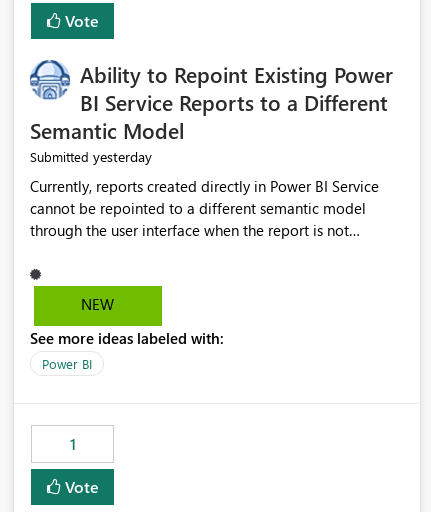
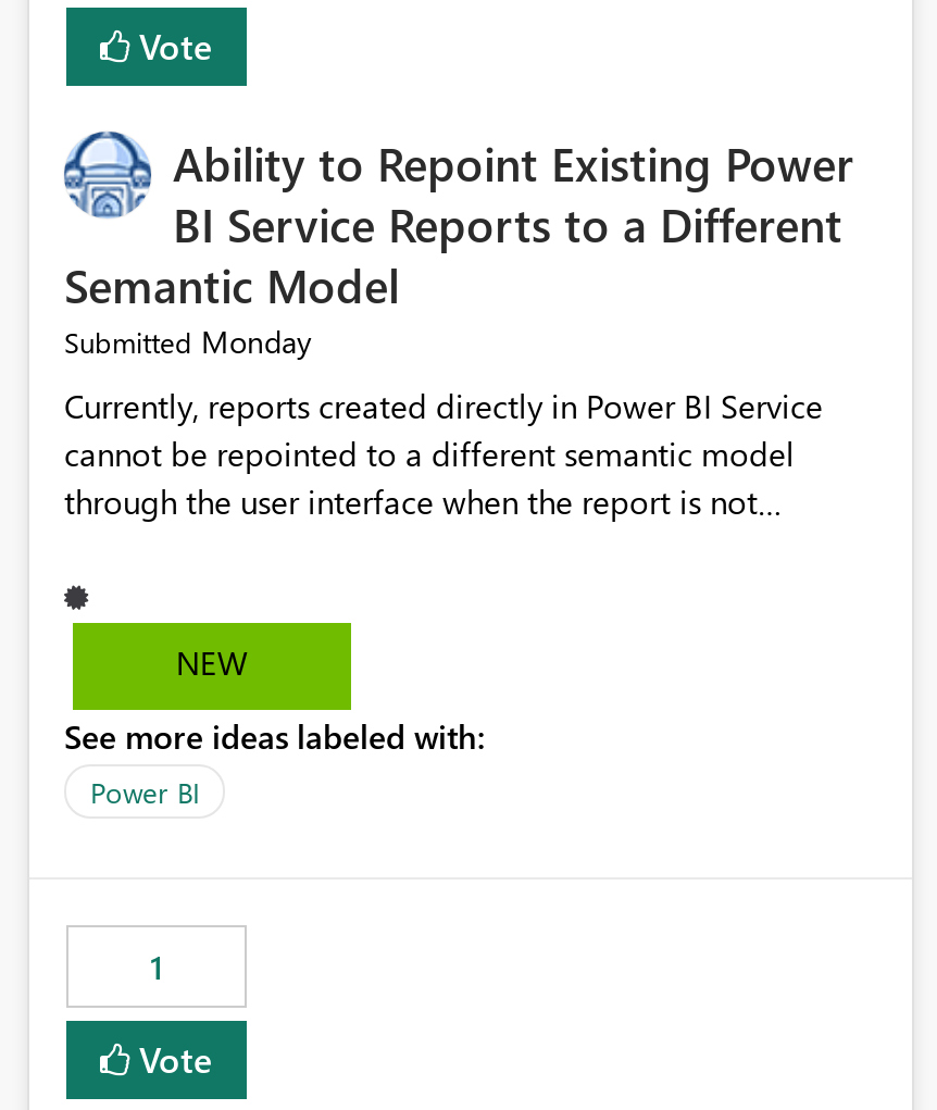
- Submitted yesterday
+ Submitted Monday
